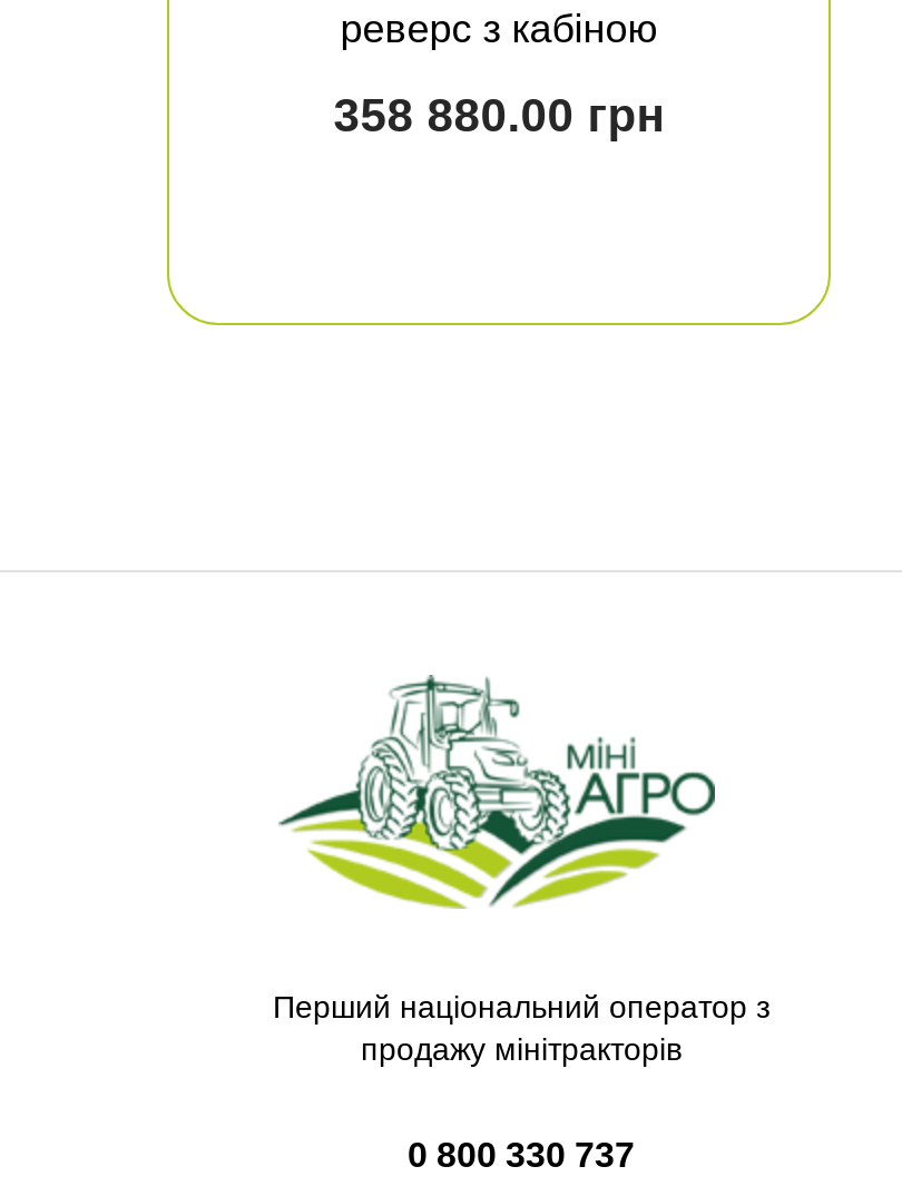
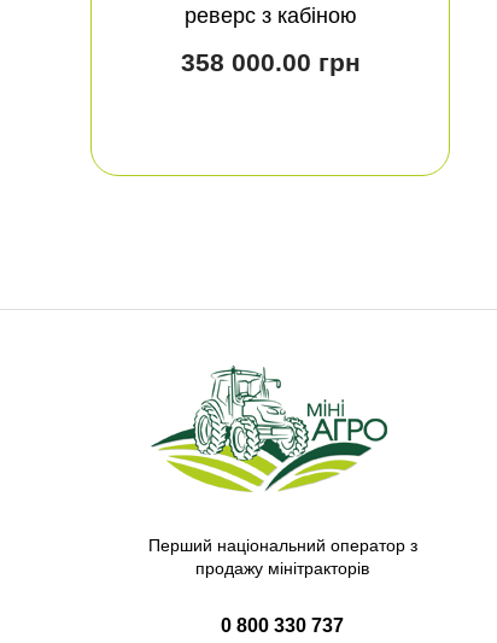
- 358 880.00 грн
+ 358 000.00 грн
